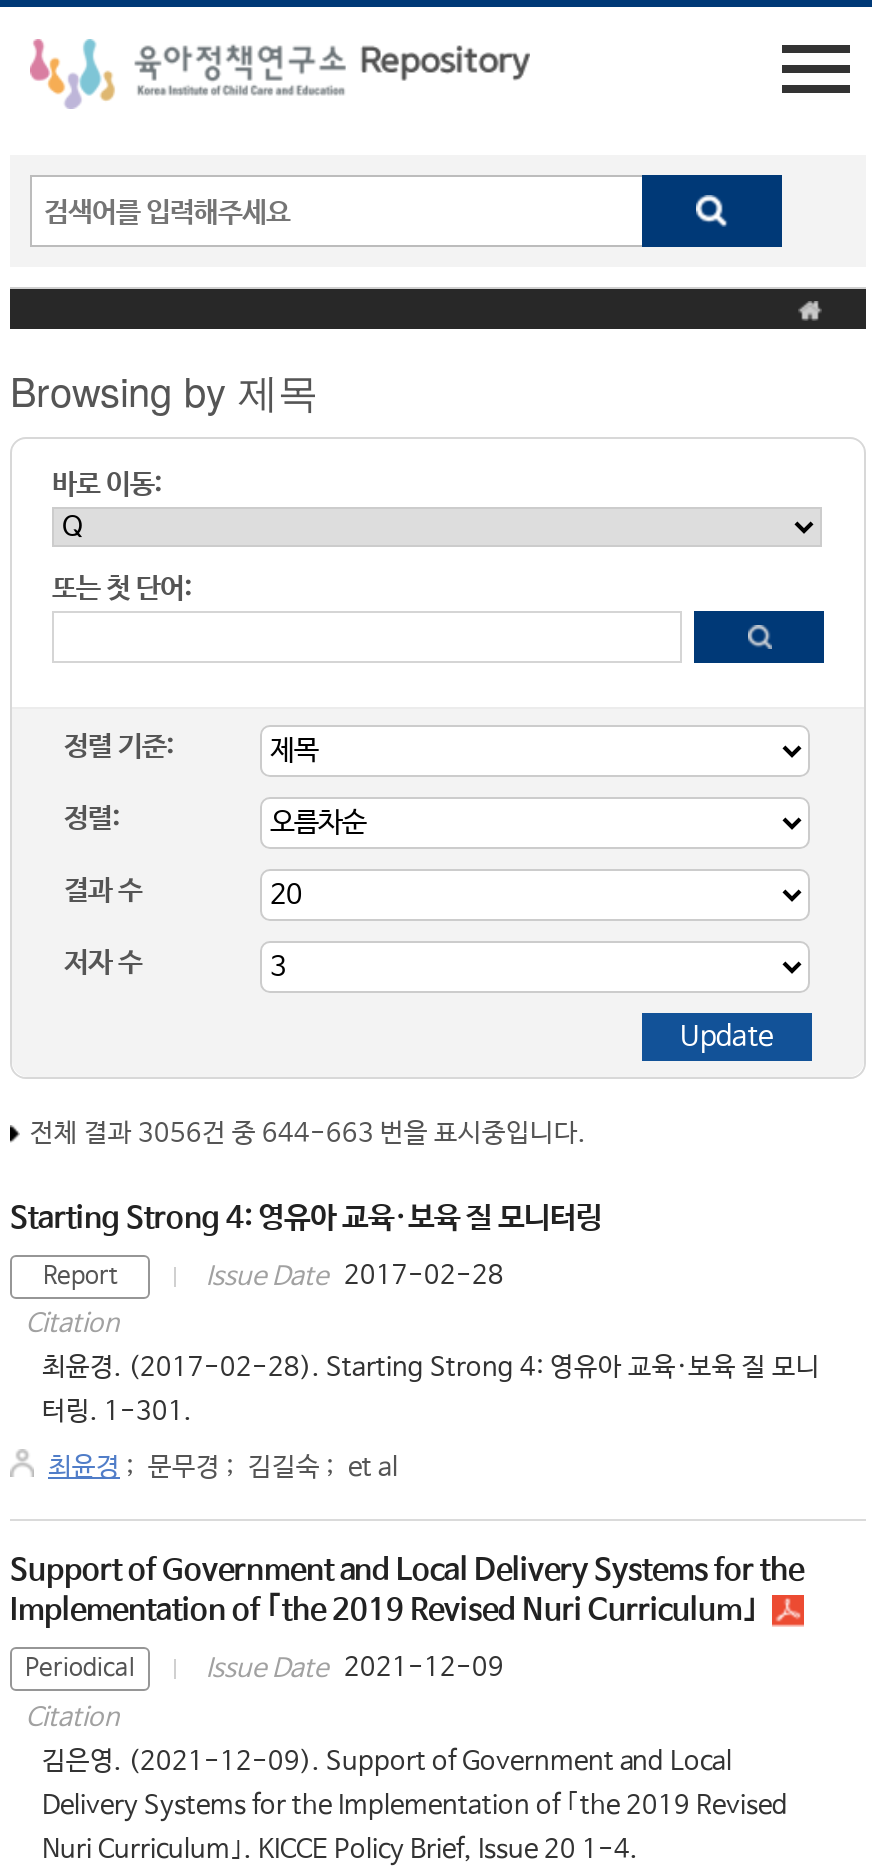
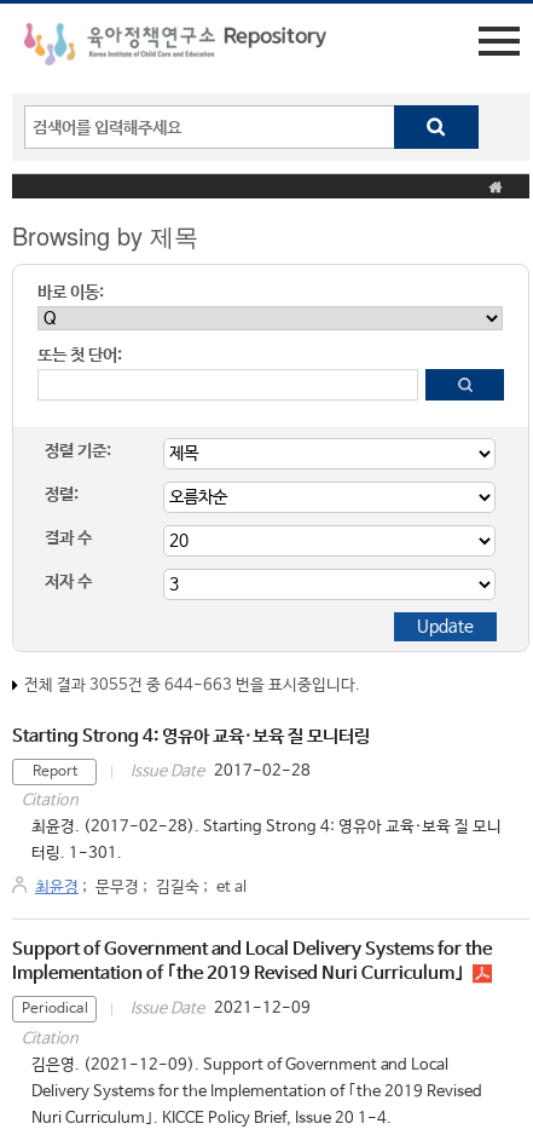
- 전체 결과 3056건 중 644-663 번을 표시중입니다.
+ 전체 결과 3055건 중 644-663 번을 표시중입니다.
